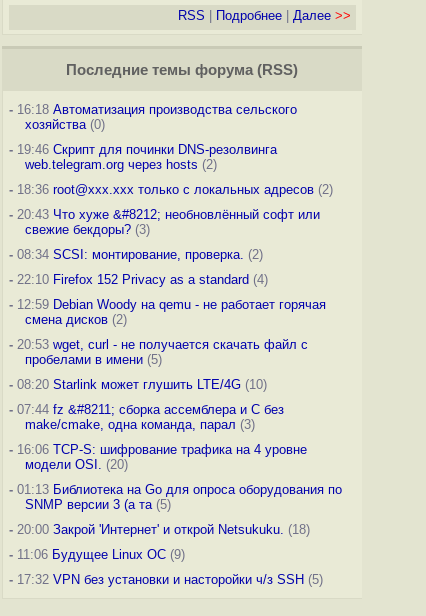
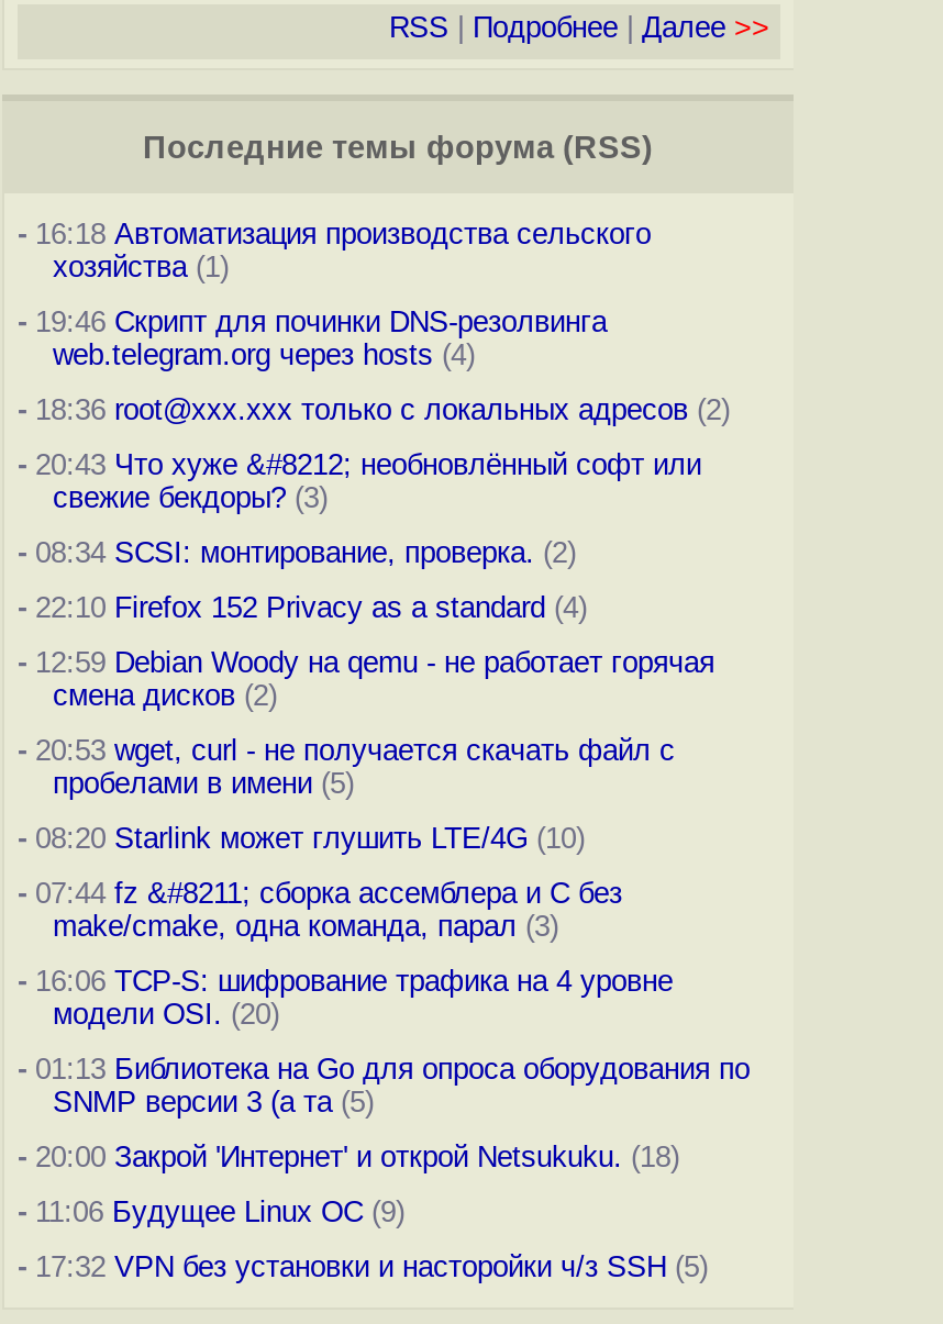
- хозяйства (0)
+ хозяйства (1)

- web.telegram.org через hosts (2)
+ web.telegram.org через hosts (4)
